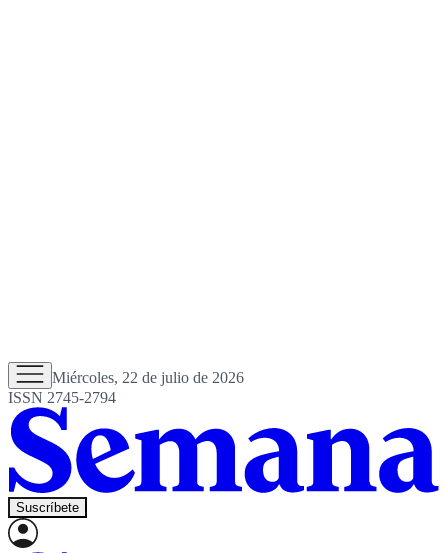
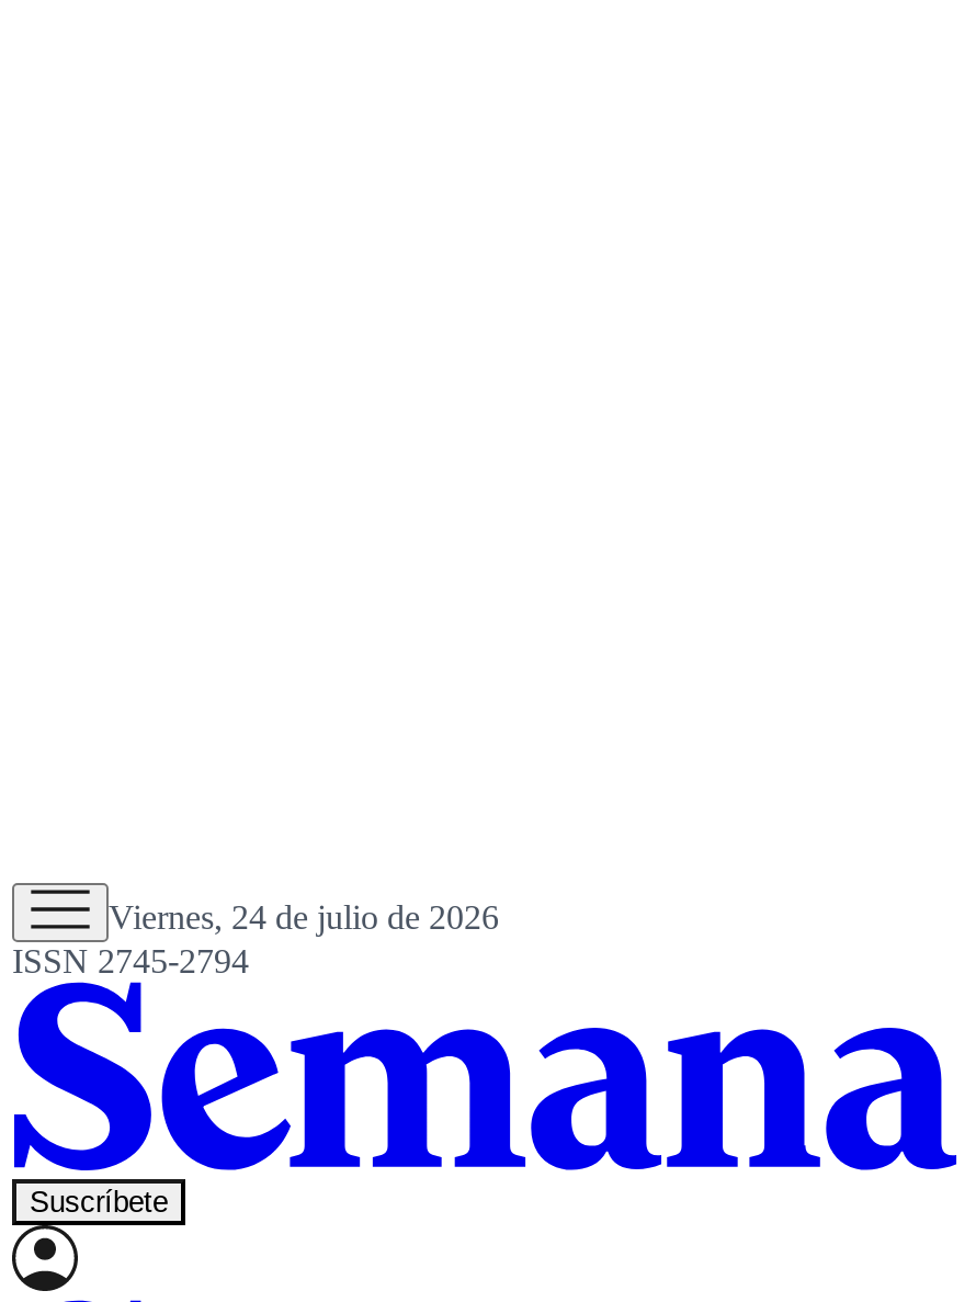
- Miércoles, 22 de julio de 2026
+ Viernes, 24 de julio de 2026
